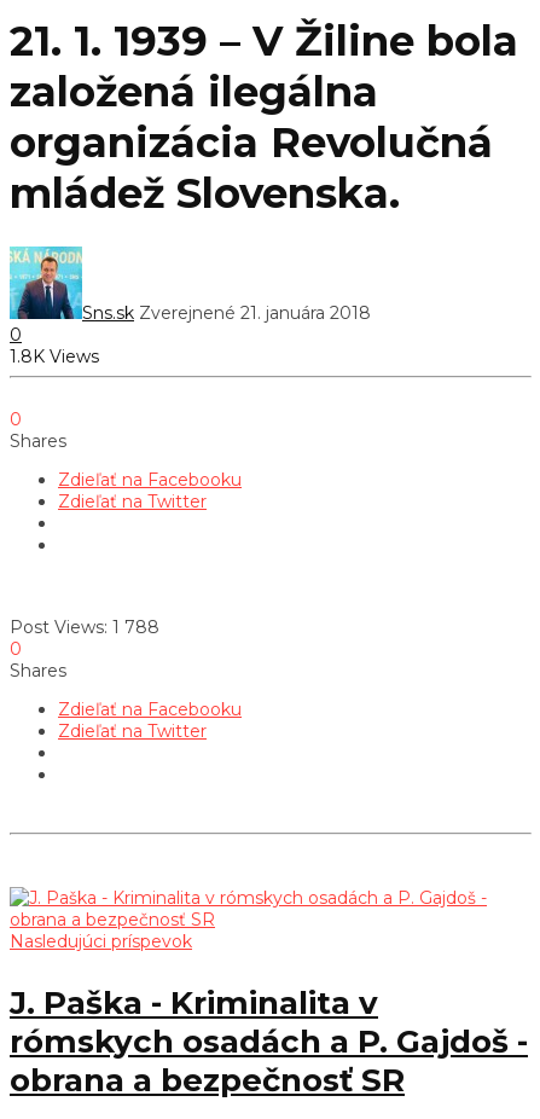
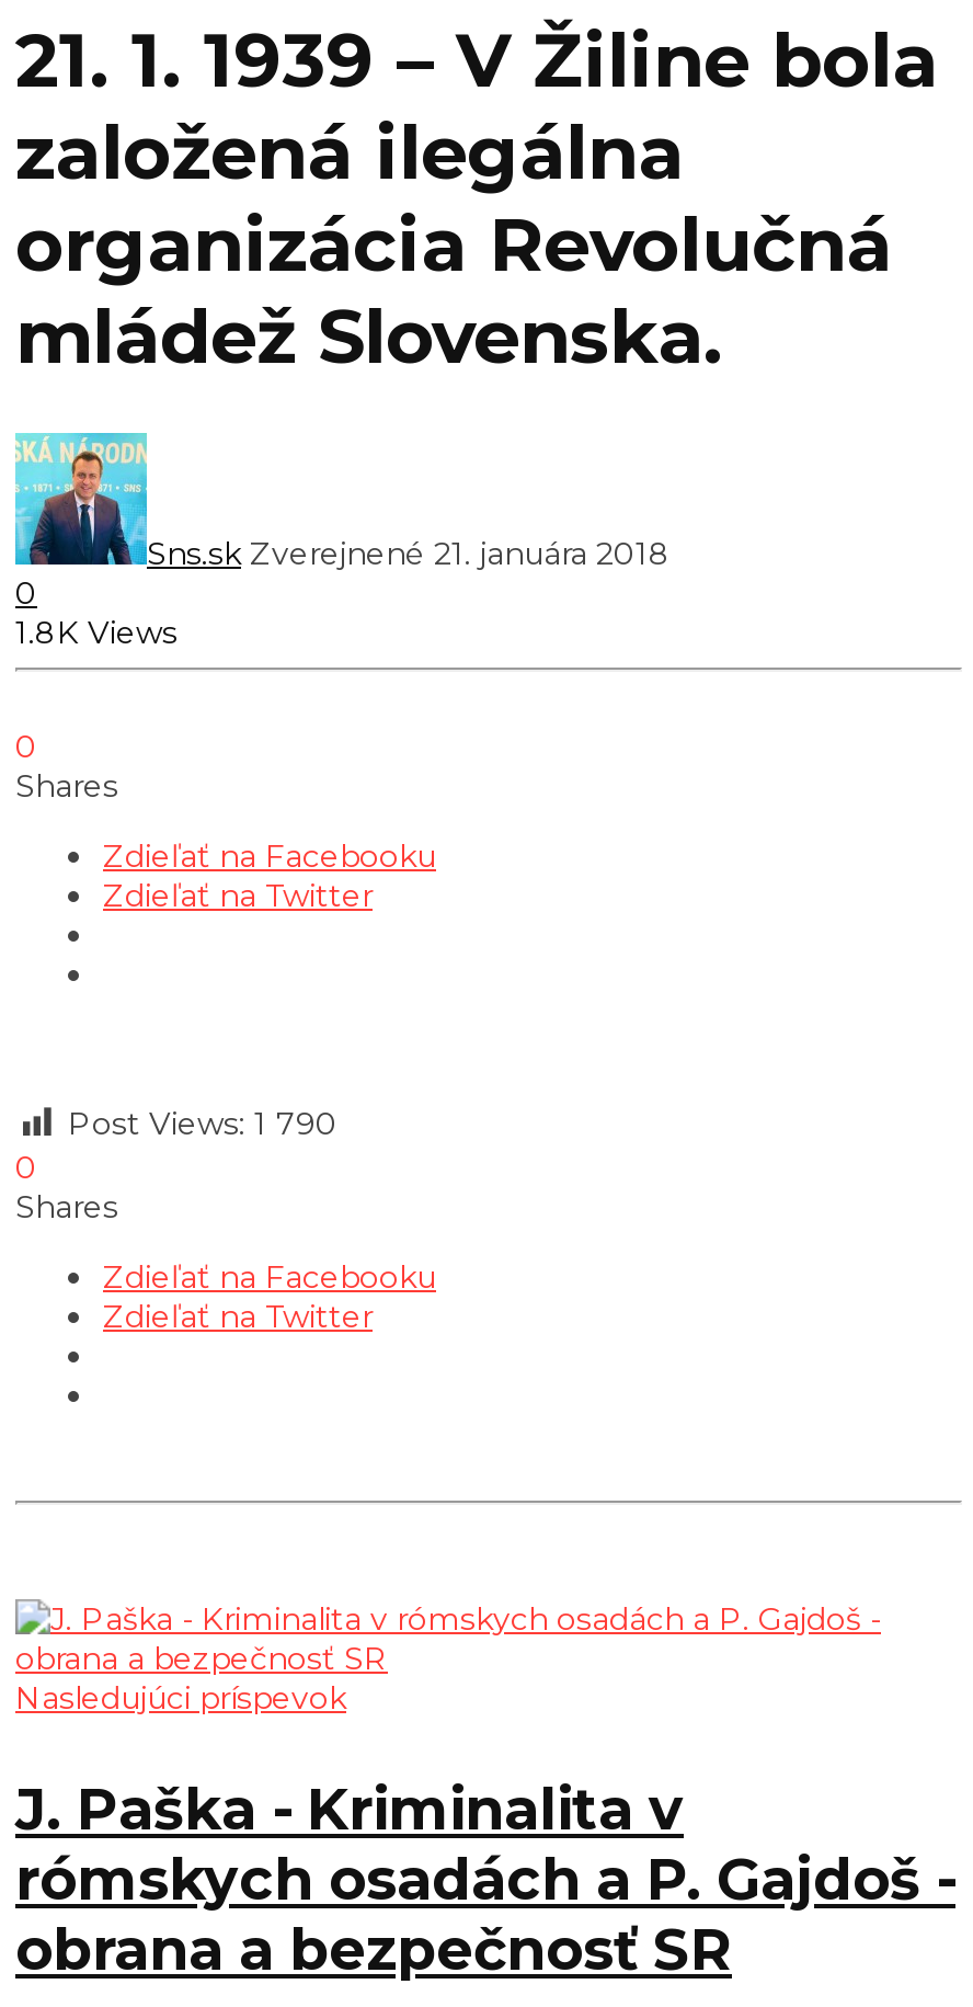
- Post Views: 1 788
+ Post Views: 1 790
